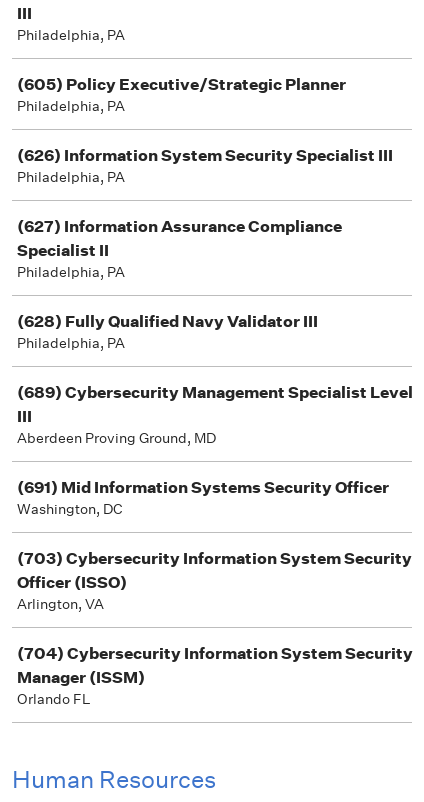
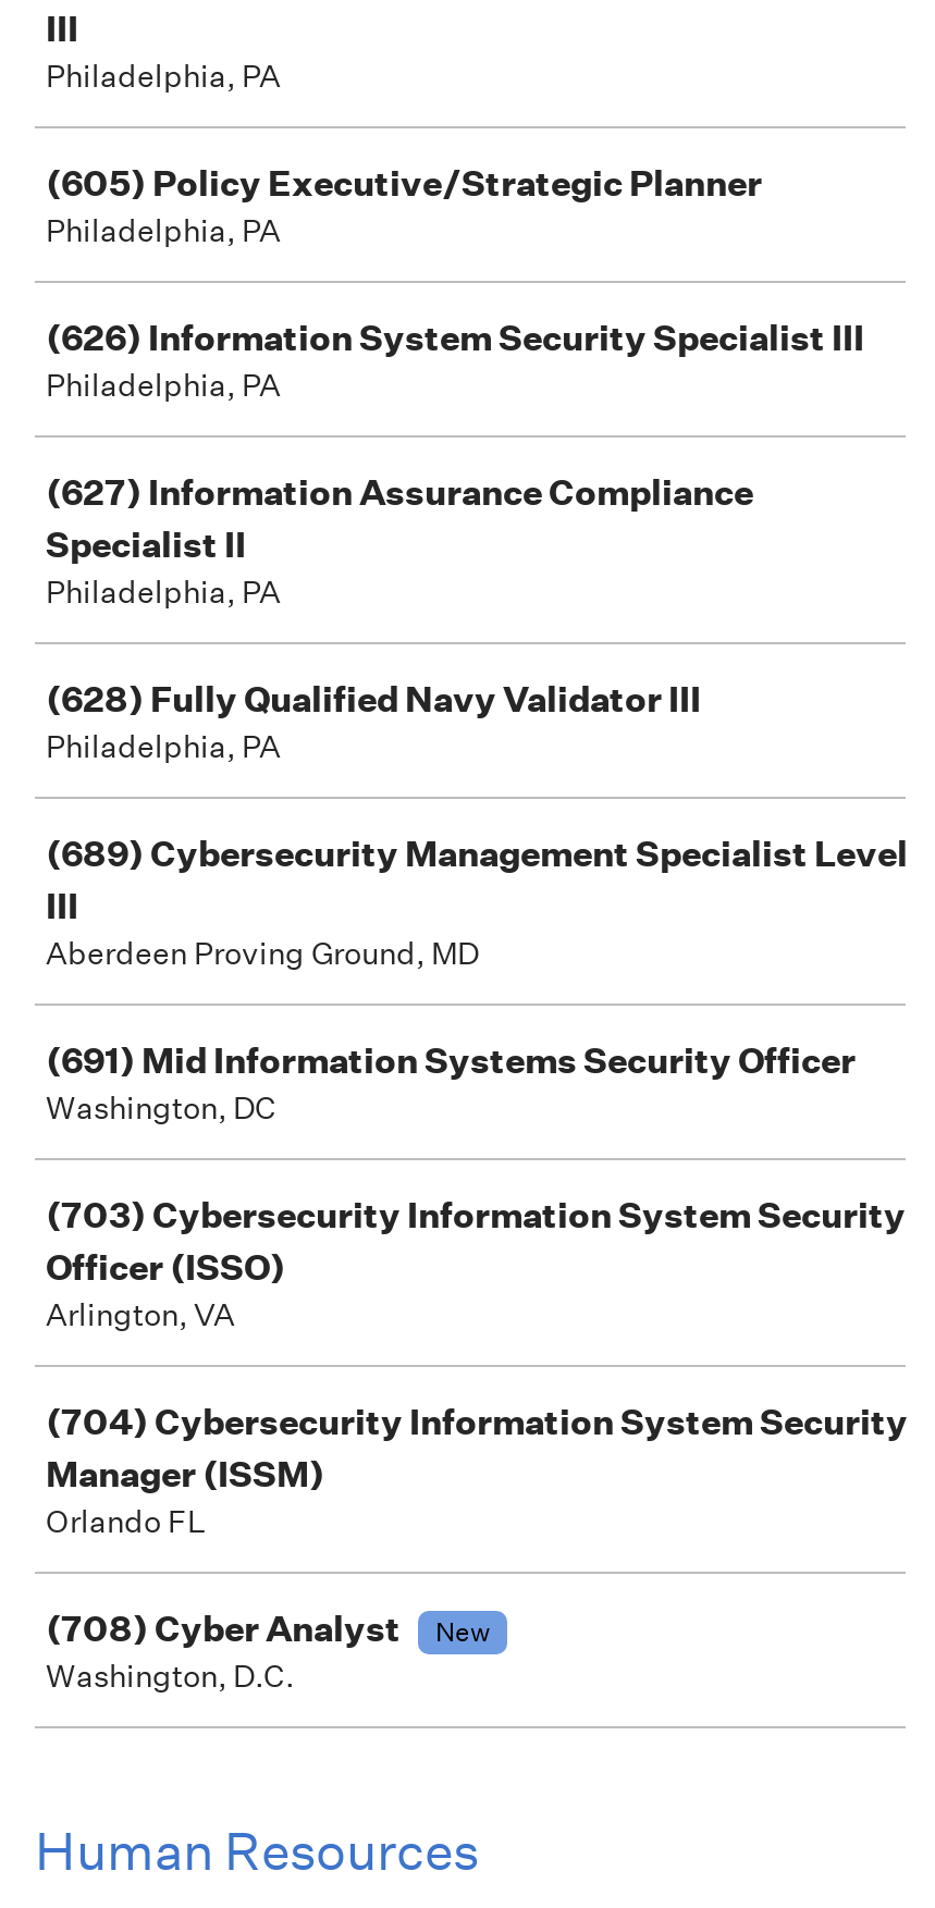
+ (708) Cyber Analyst
+ New
+ Washington, D.C.
